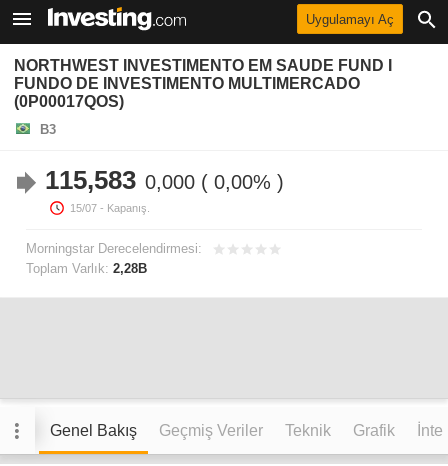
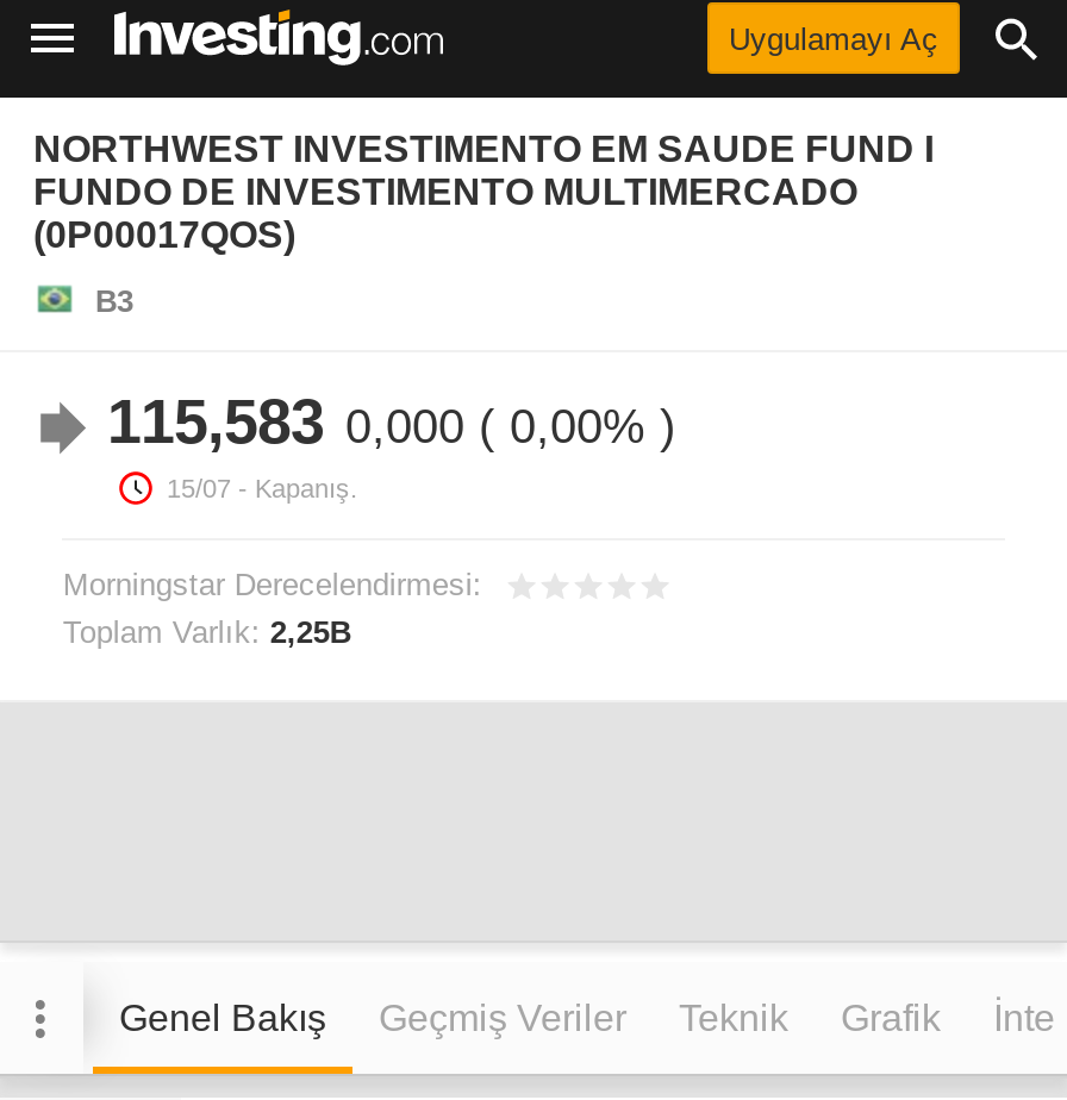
- Toplam Varlık: 2,28B
+ Toplam Varlık: 2,25B
